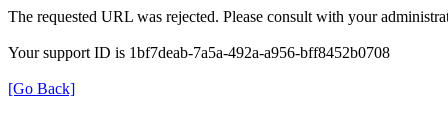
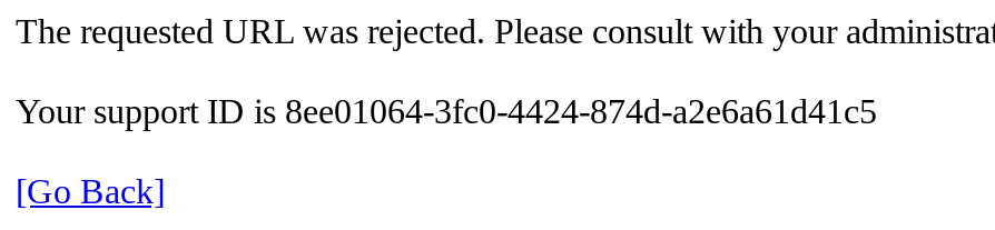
- Your support ID is 1bf7deab-7a5a-492a-a956-bff8452b0708
+ Your support ID is 8ee01064-3fc0-4424-874d-a2e6a61d41c5
